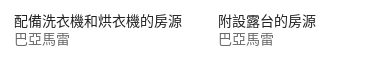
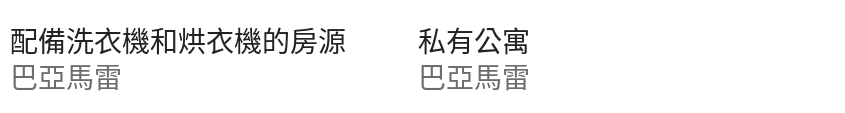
- 附設露台的房源
+ 私有公寓
